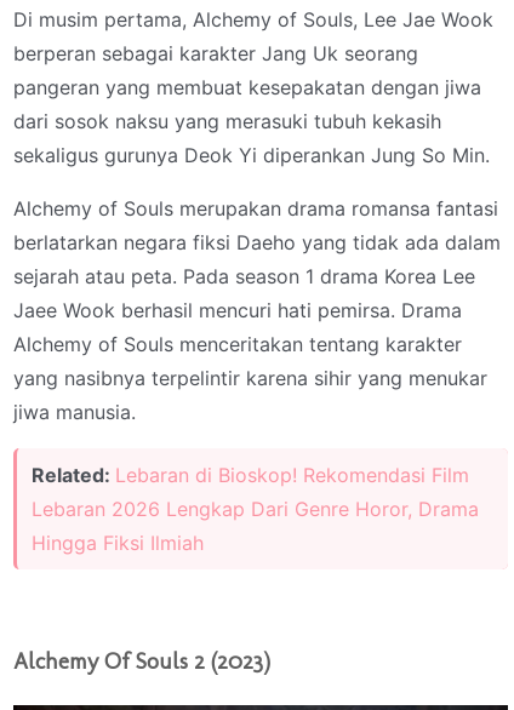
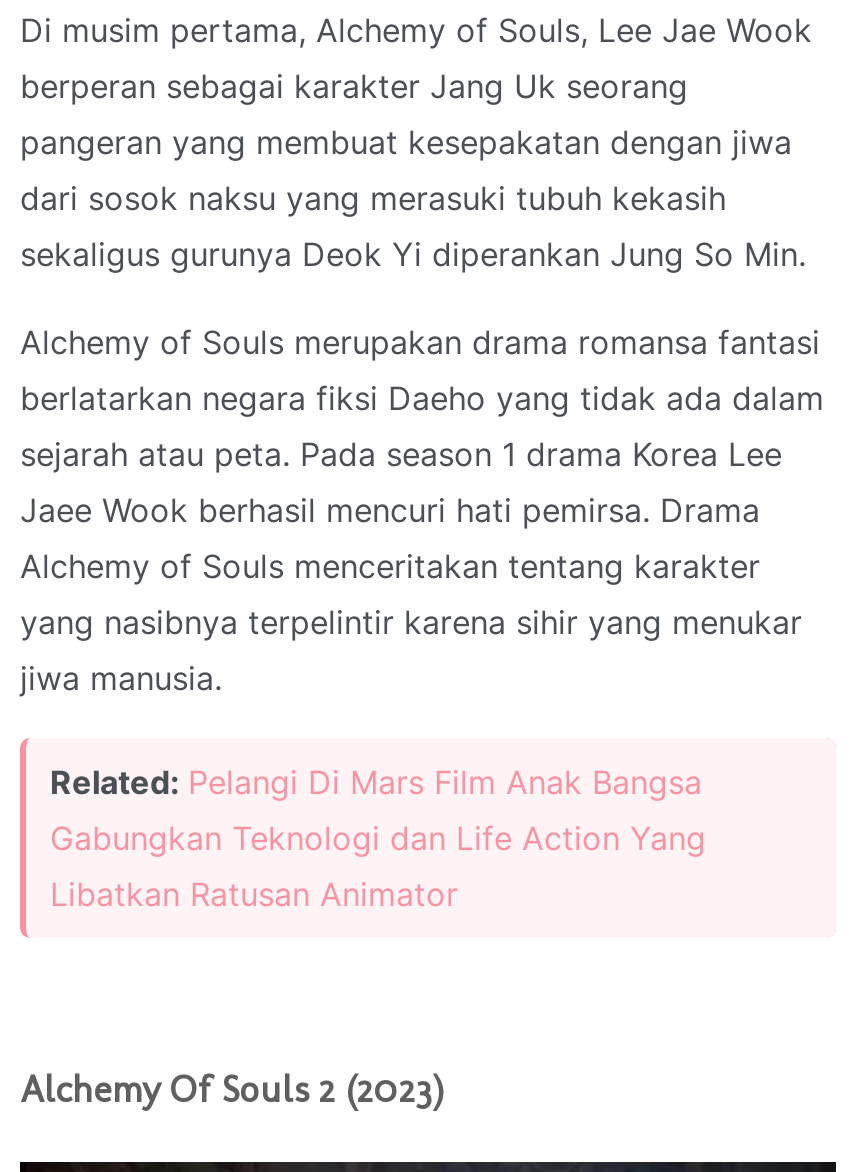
- Related: Lebaran di Bioskop! Rekomendasi Film
- Lebaran 2026 Lengkap Dari Genre Horor, Drama
- Hingga Fiksi Ilmiah
+ Related: Pelangi Di Mars Film Anak Bangsa
+ Gabungkan Teknologi dan Life Action Yang
+ Libatkan Ratusan Animator
